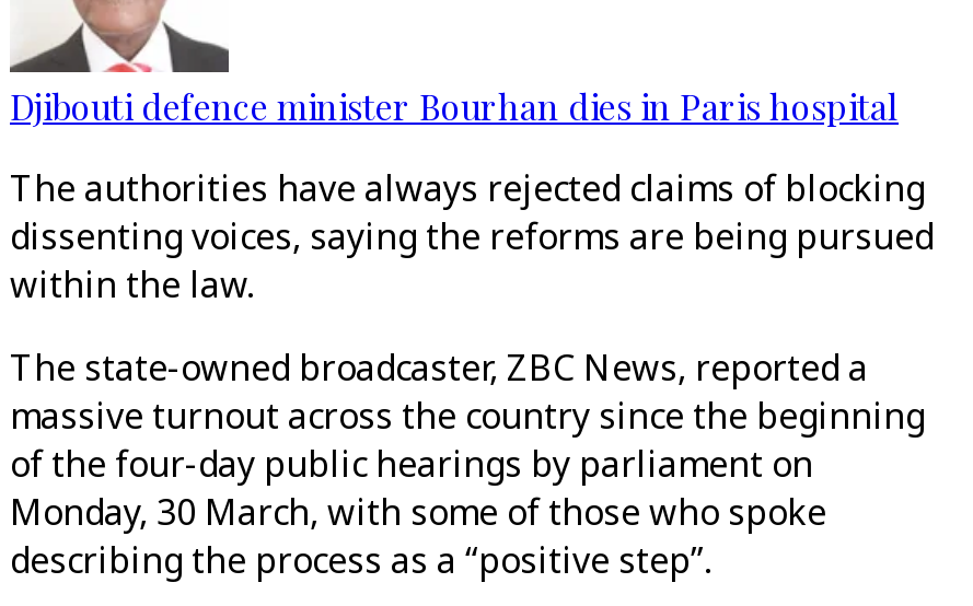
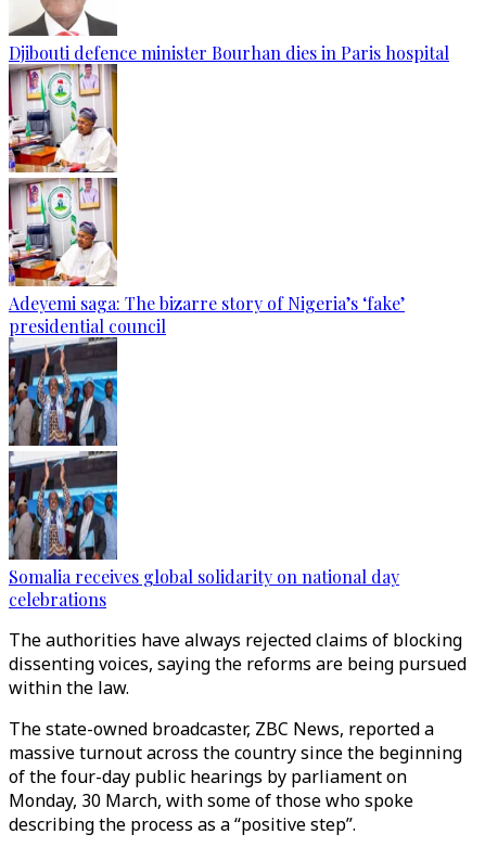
+ [image]
+ Adeyemi saga: The bizarre story of Nigeria’s ‘fake’
+ presidential council

+ [image]
+ Somalia receives global solidarity on national day
+ celebrations
